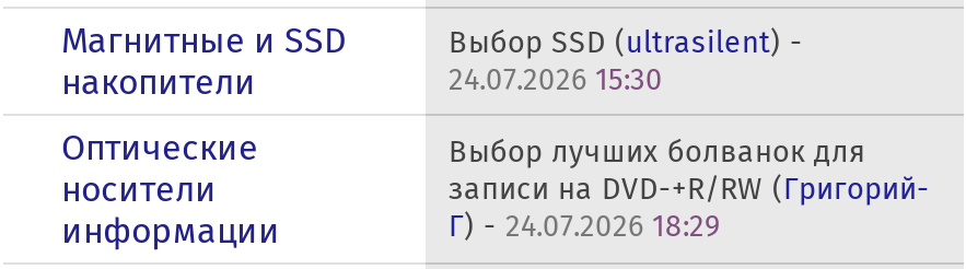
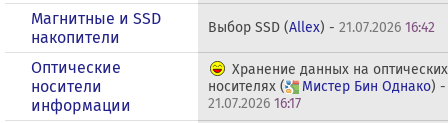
- Выбор SSD (ultrasilent) -
- 24.07.2026 15:30
+ Выбор SSD (Allex) - 21.07.2026 16:42

- Выбор лучших болванок для
- записи на DVD-+R/RW (Григорий-
- Г) - 24.07.2026 18:29
+ Хранение данных на оптических
+ носителях (
+ Мистер Бин Однако) -
+ 21.07.2026 16:17
